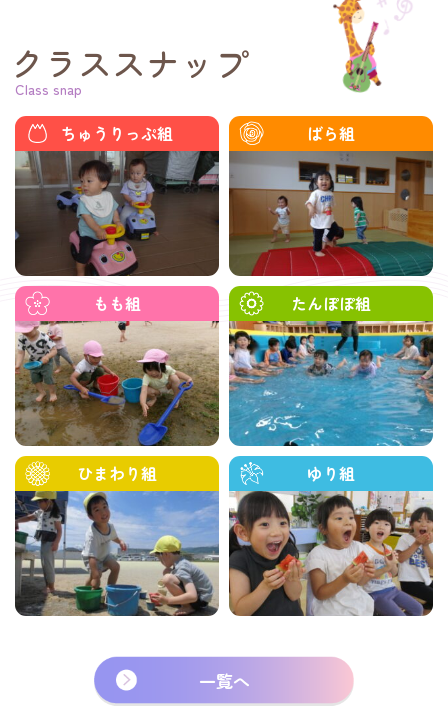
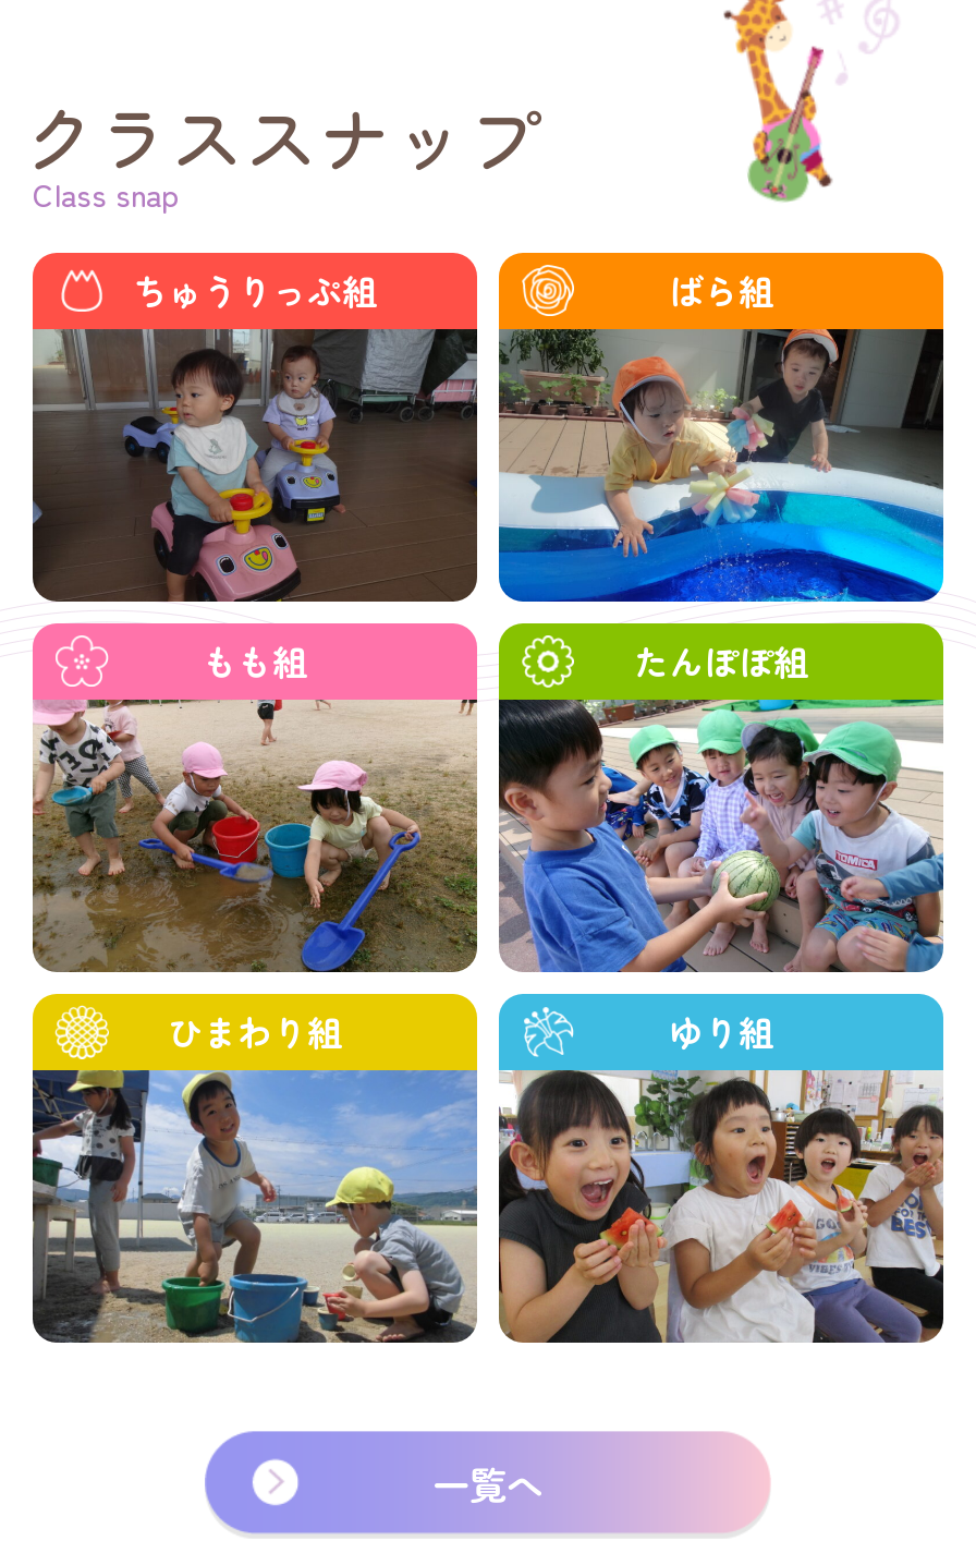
- [image]
+ [image]

- [image]
+ [image]
